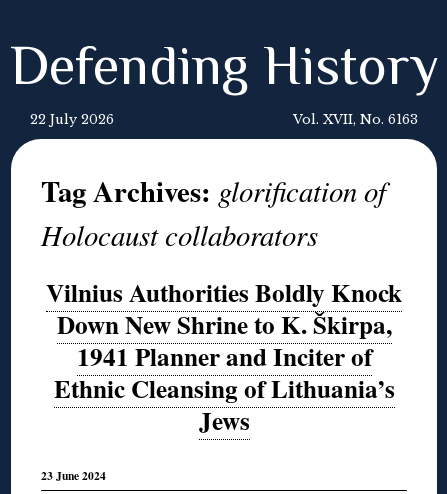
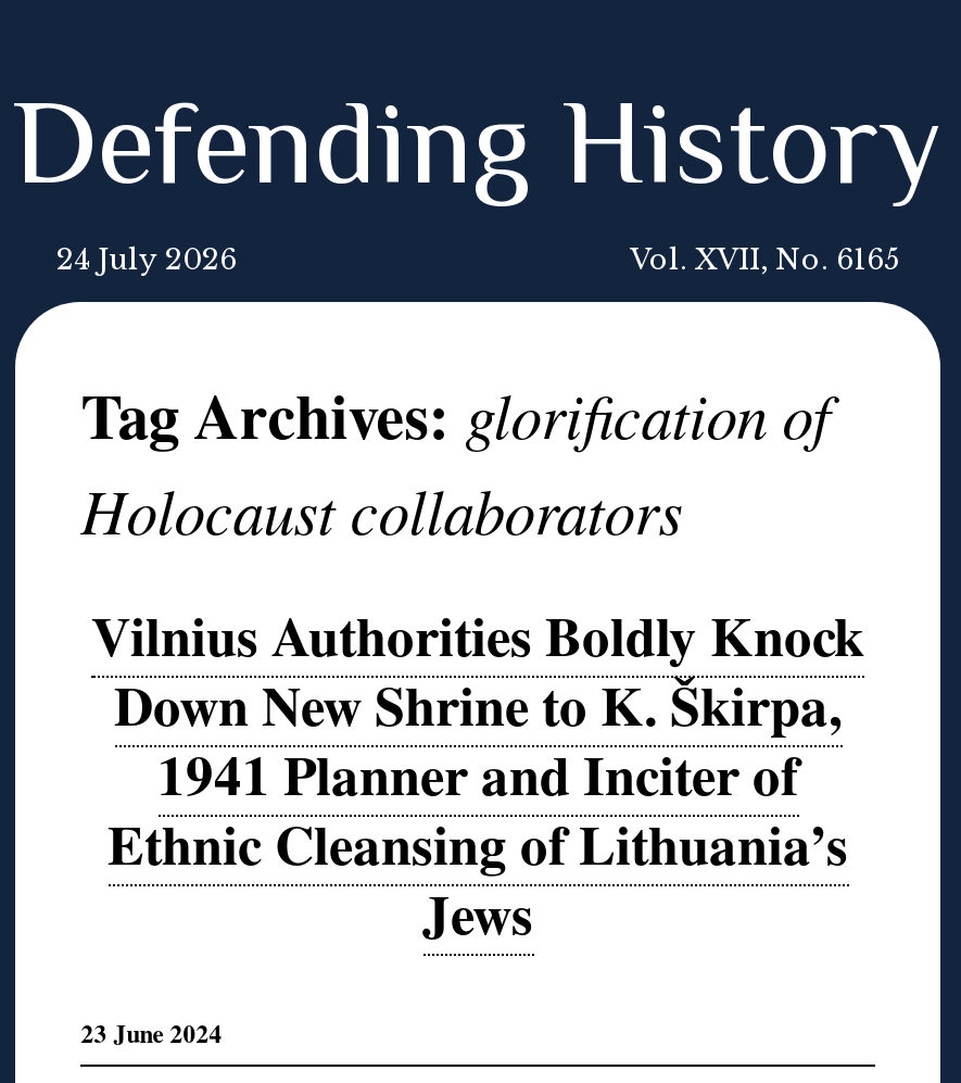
- 22 July 2026
+ 24 July 2026

- Vol. XVII, No. 6163
+ Vol. XVII, No. 6165
